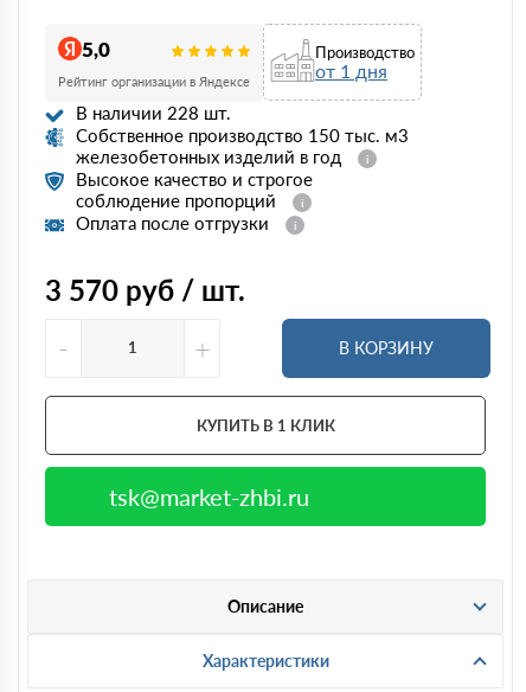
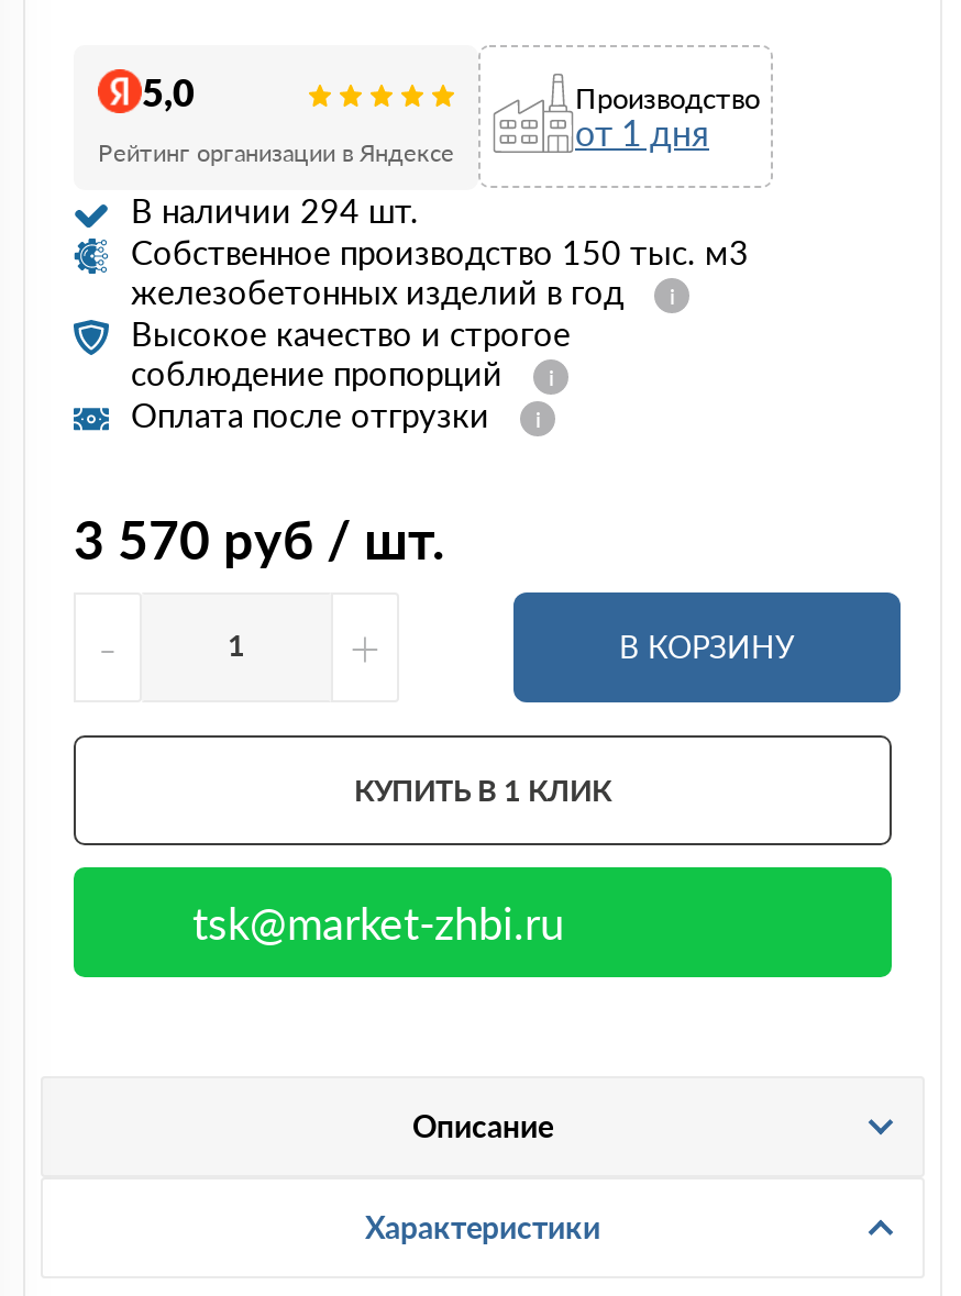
- В наличии 228 шт.
+ В наличии 294 шт.
